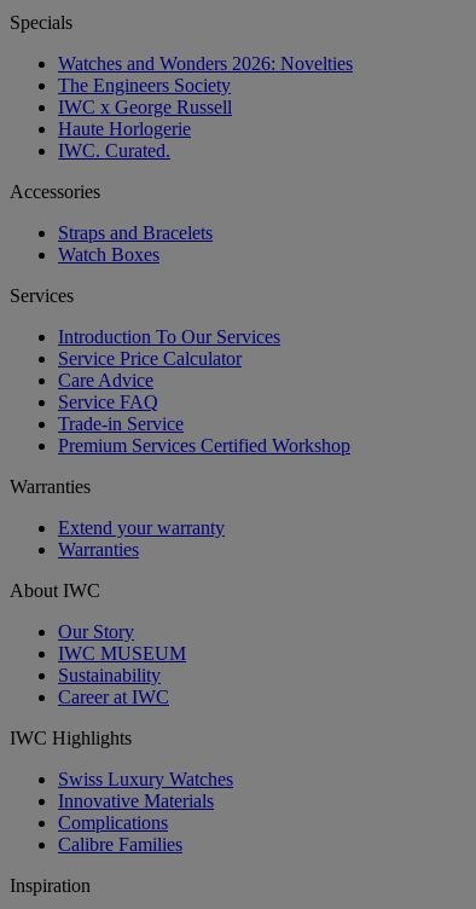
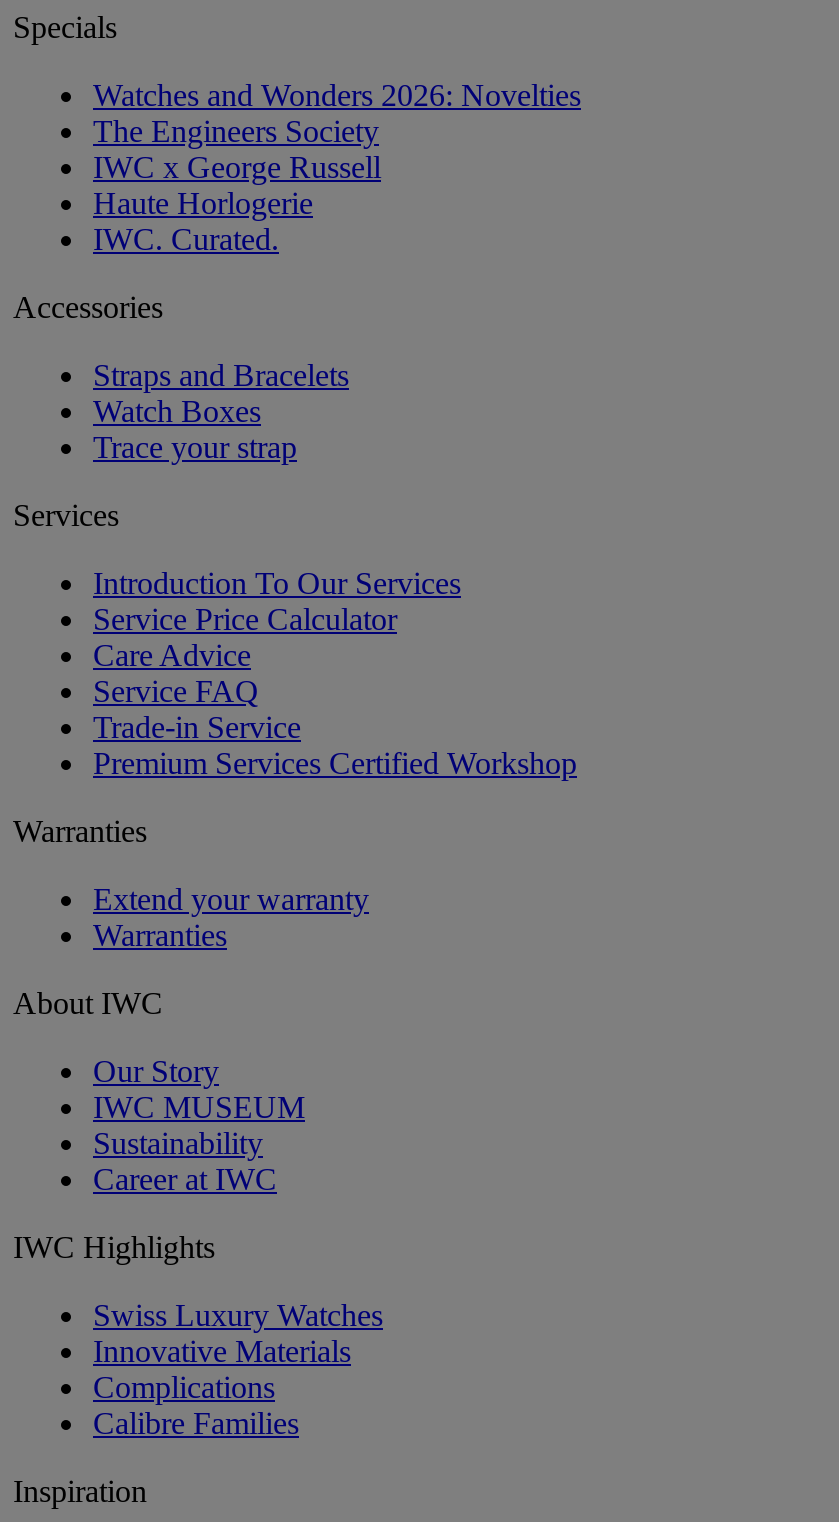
+ Trace your strap
